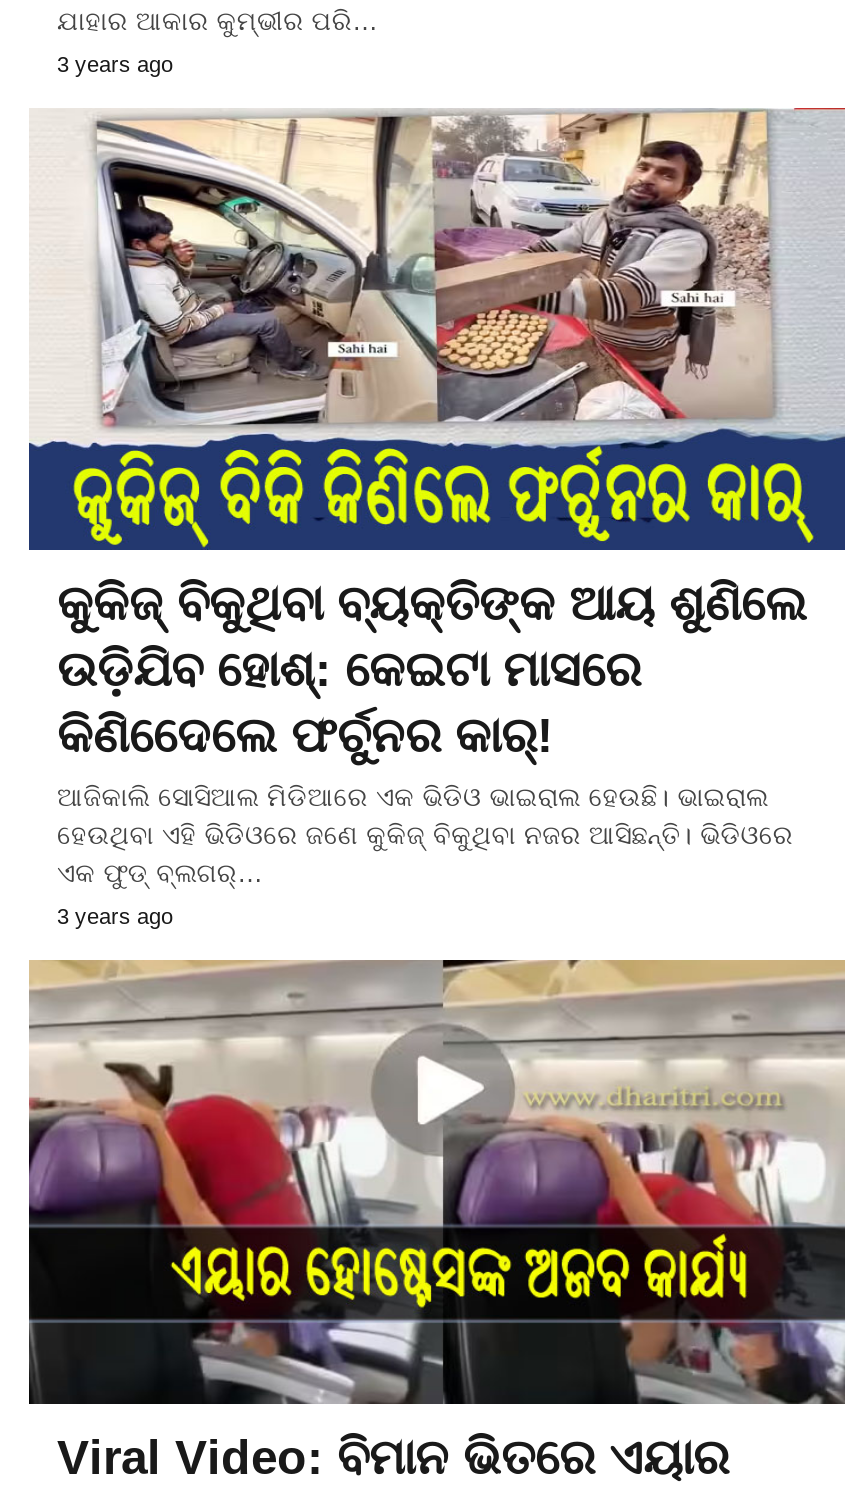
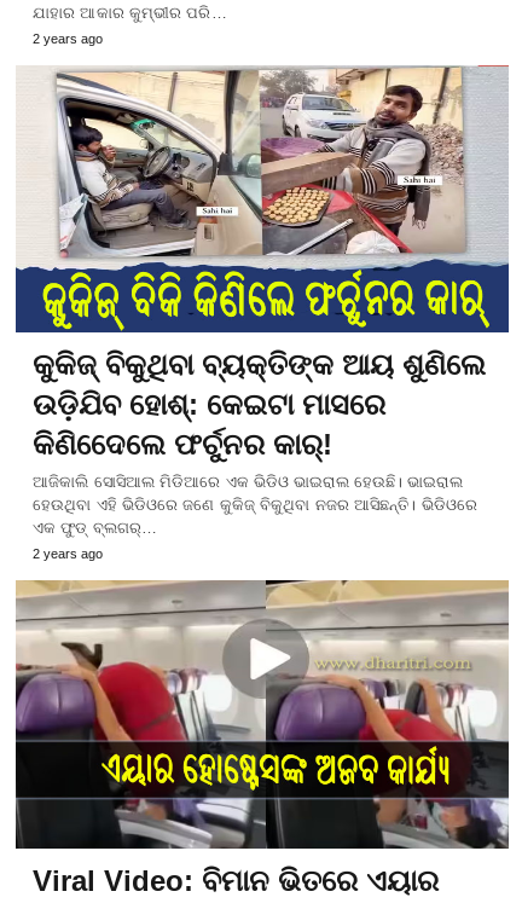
- 3 years ago
+ 2 years ago

- 3 years ago
+ 2 years ago
